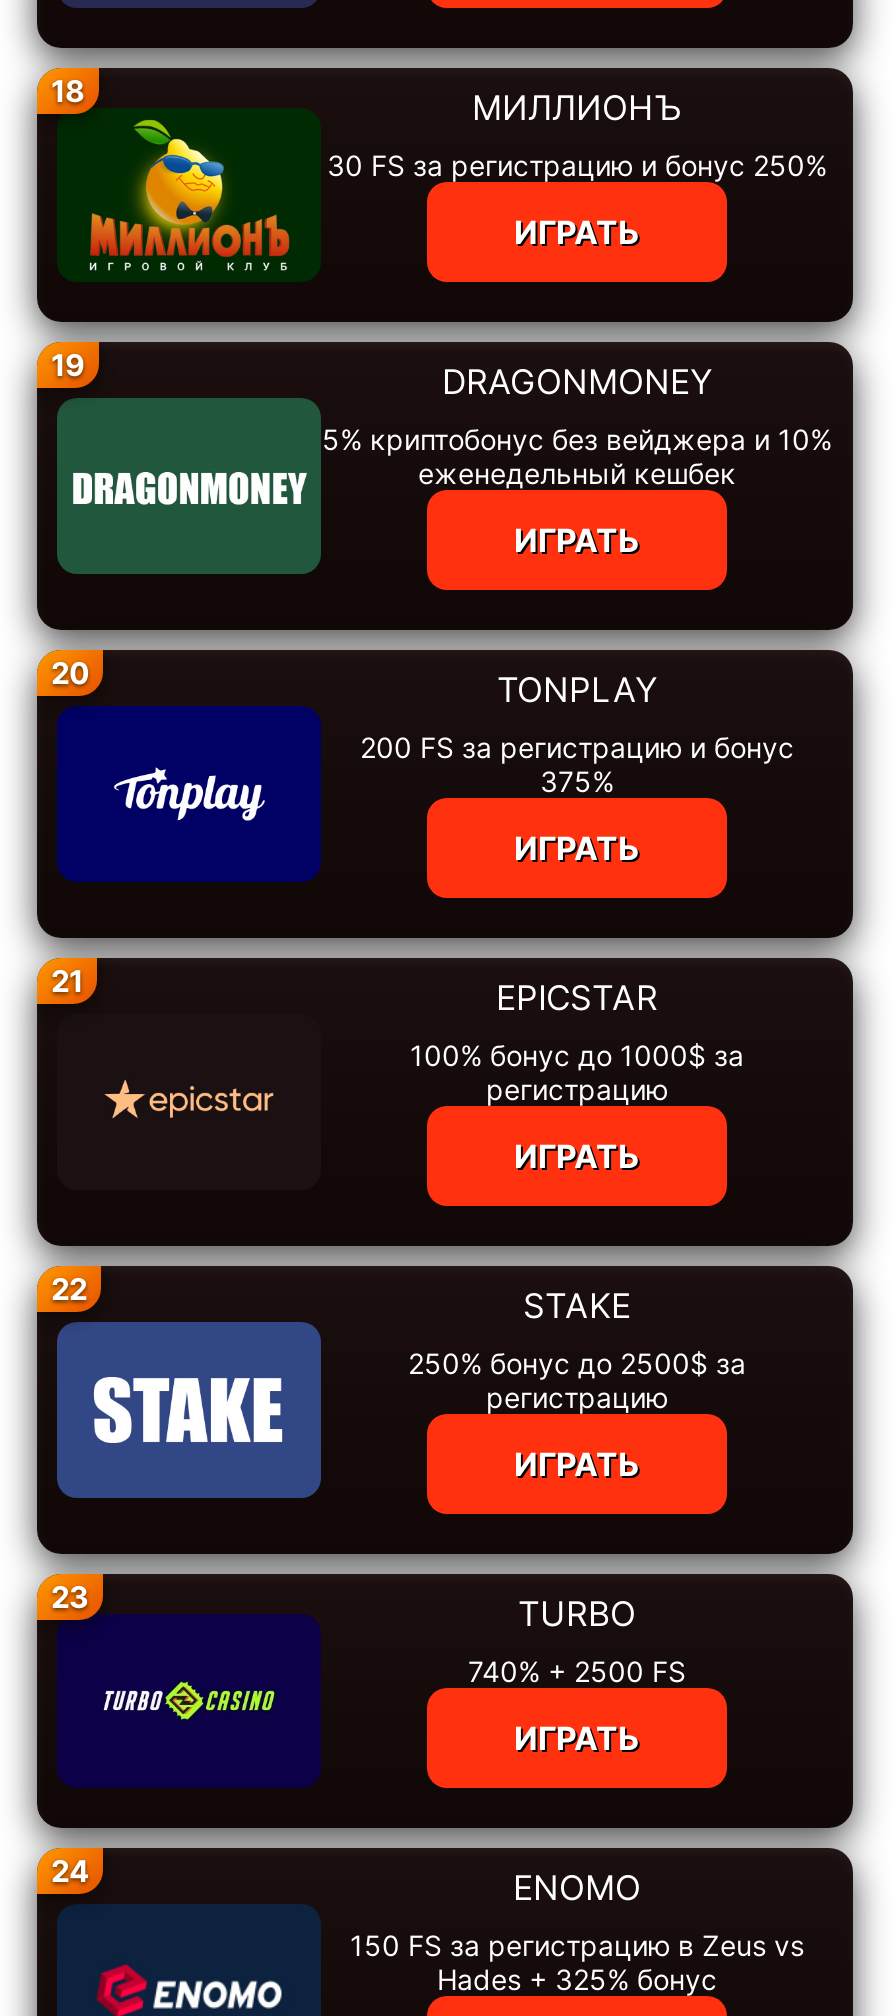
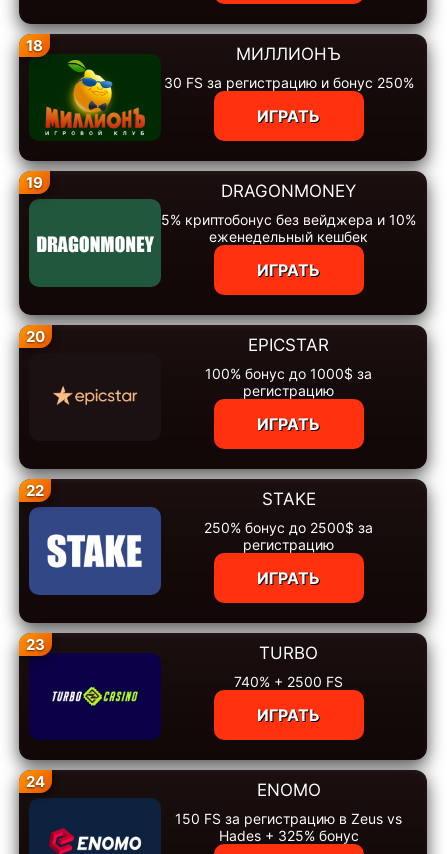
- [image]
- TONPLAY
- 200 FS за регистрацию и бонус
- 375%
- ИГРАТЬ
- 21
